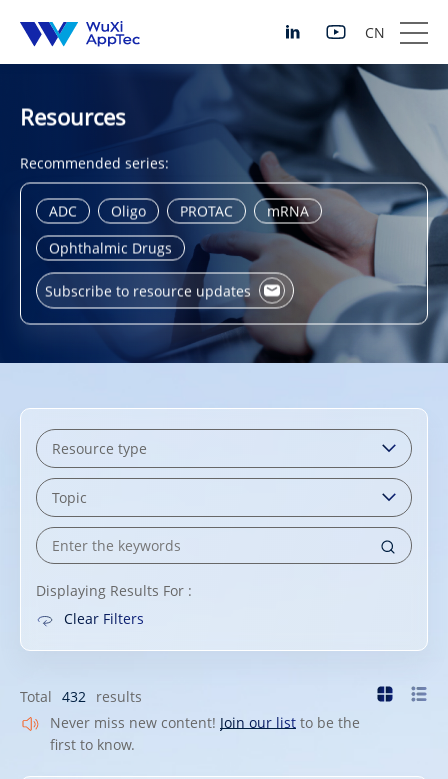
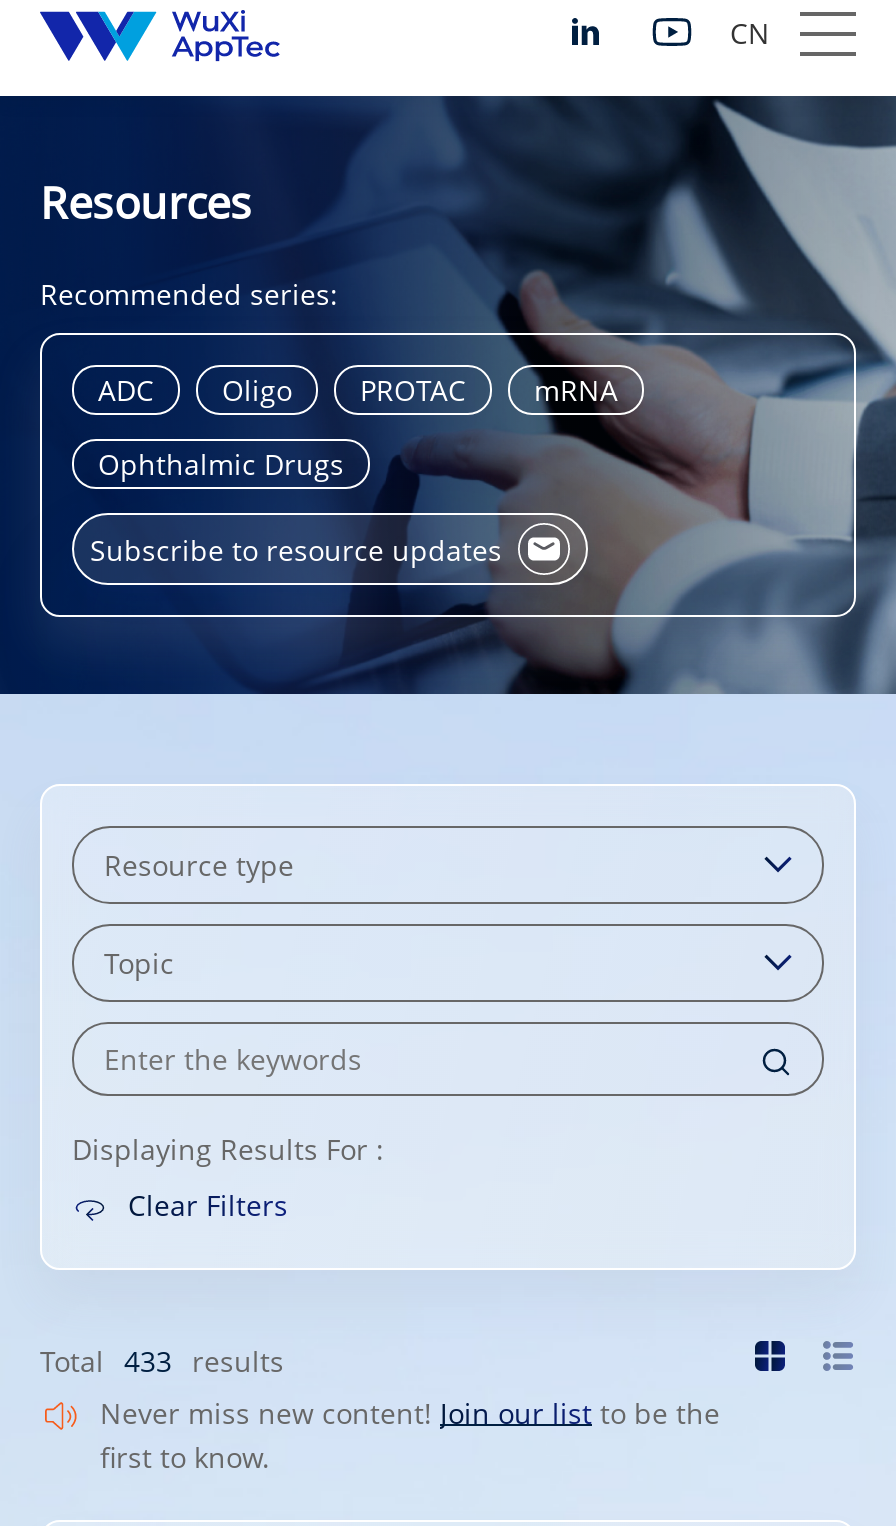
- Total 432 results
+ Total 433 results
